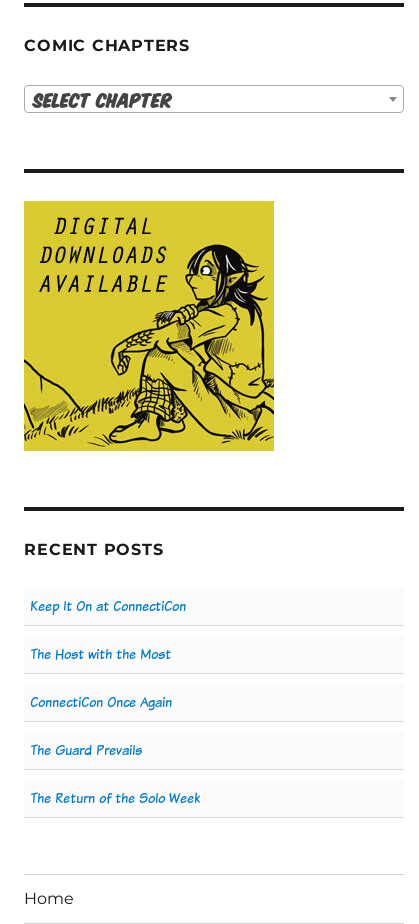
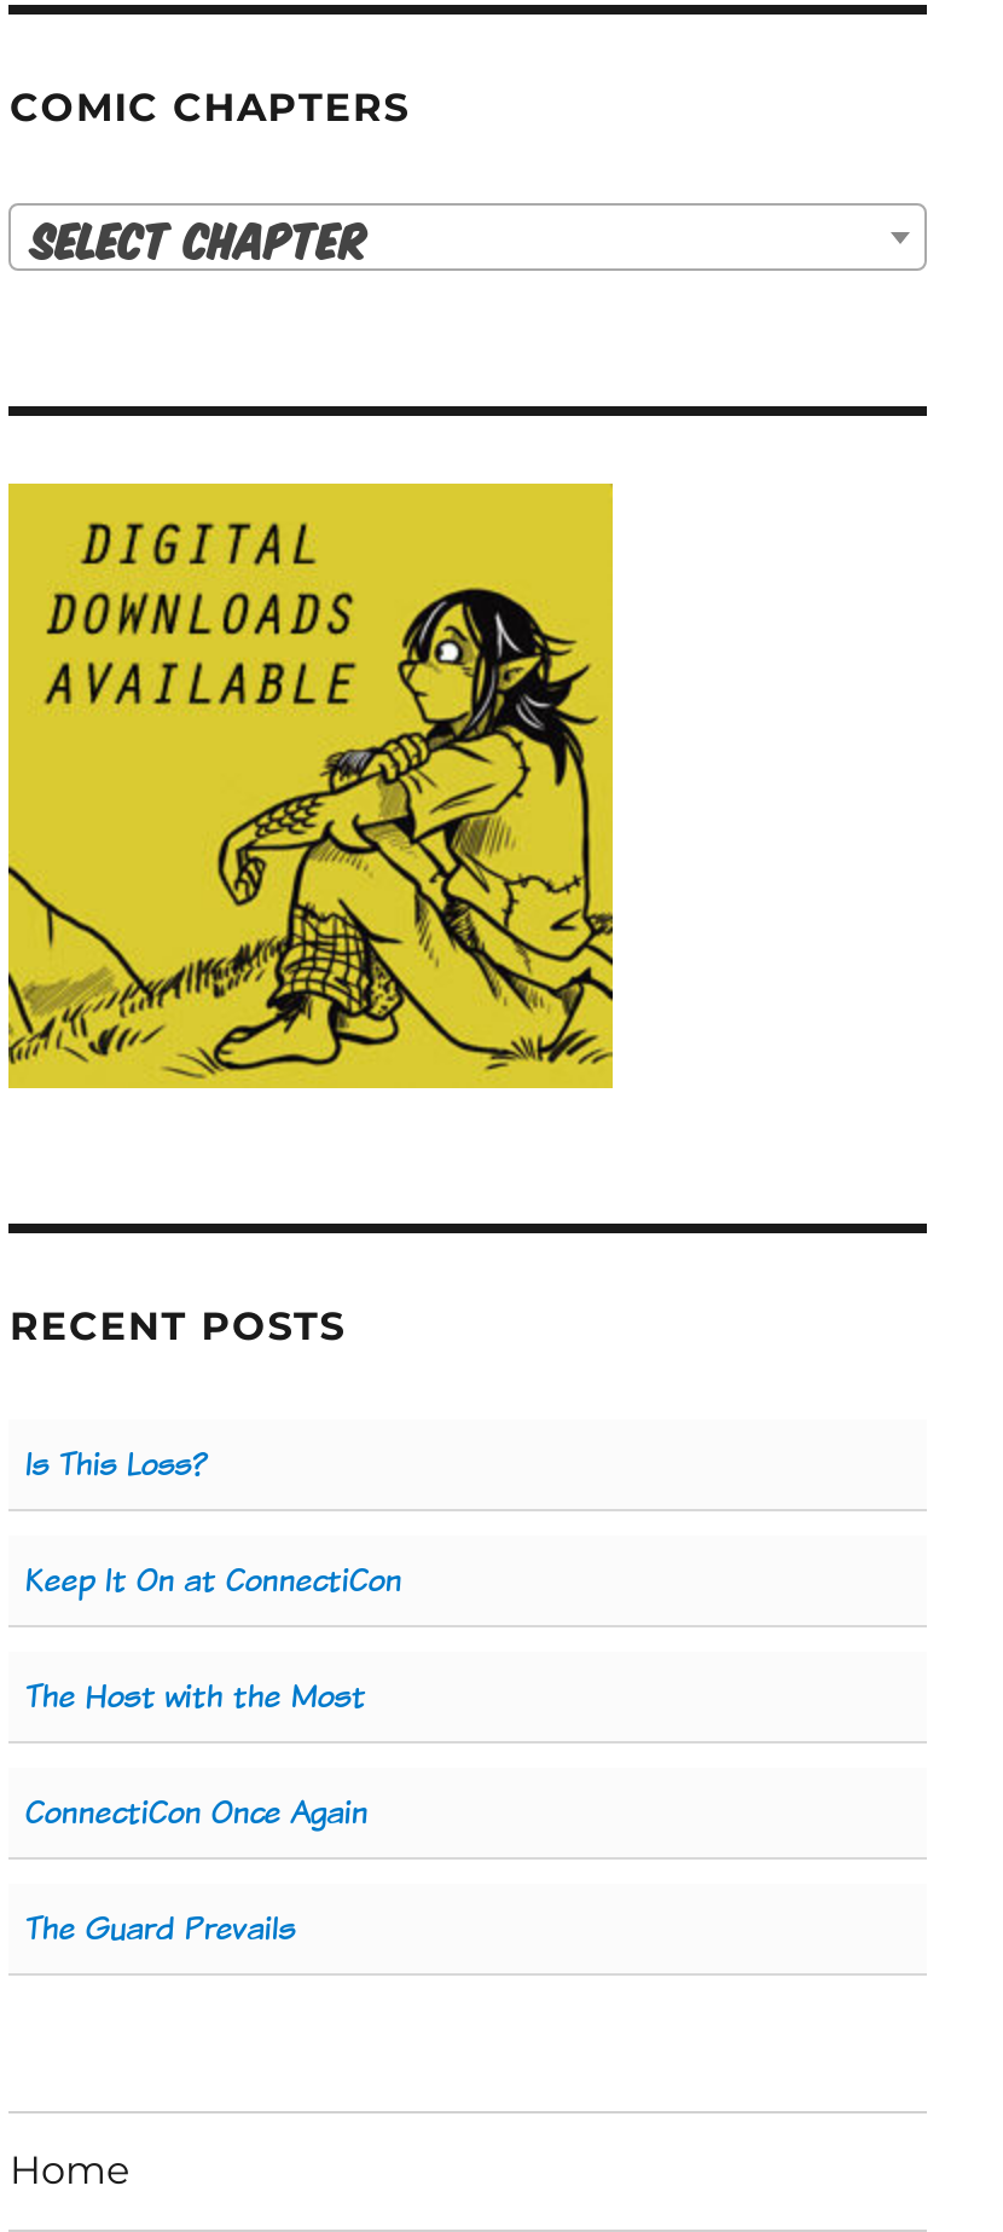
+ Is This Loss?

moved down: Keep It On at ConnectiCon | The Host with the Most | ConnectiCon Once Again | The Guard Prevails

- The Return of the Solo Week
